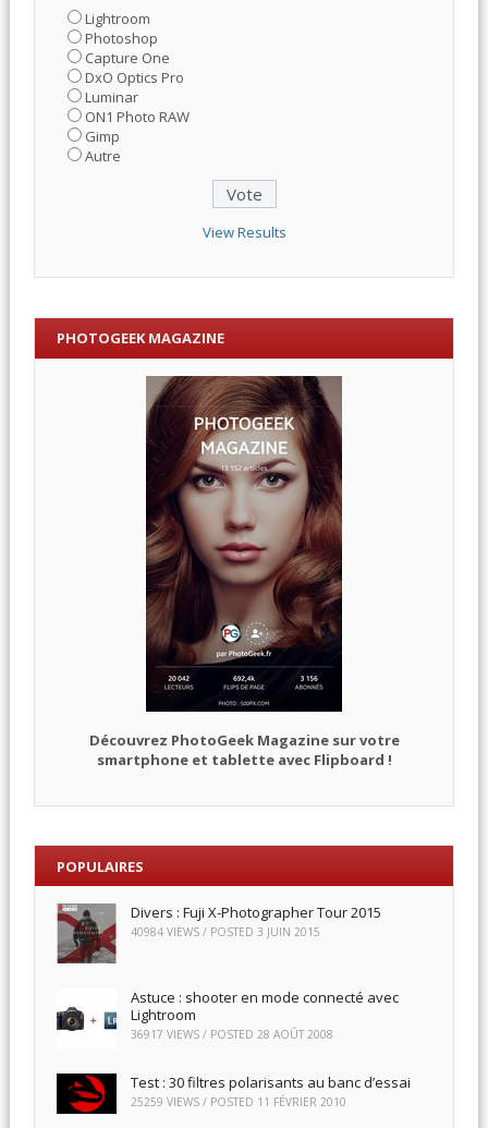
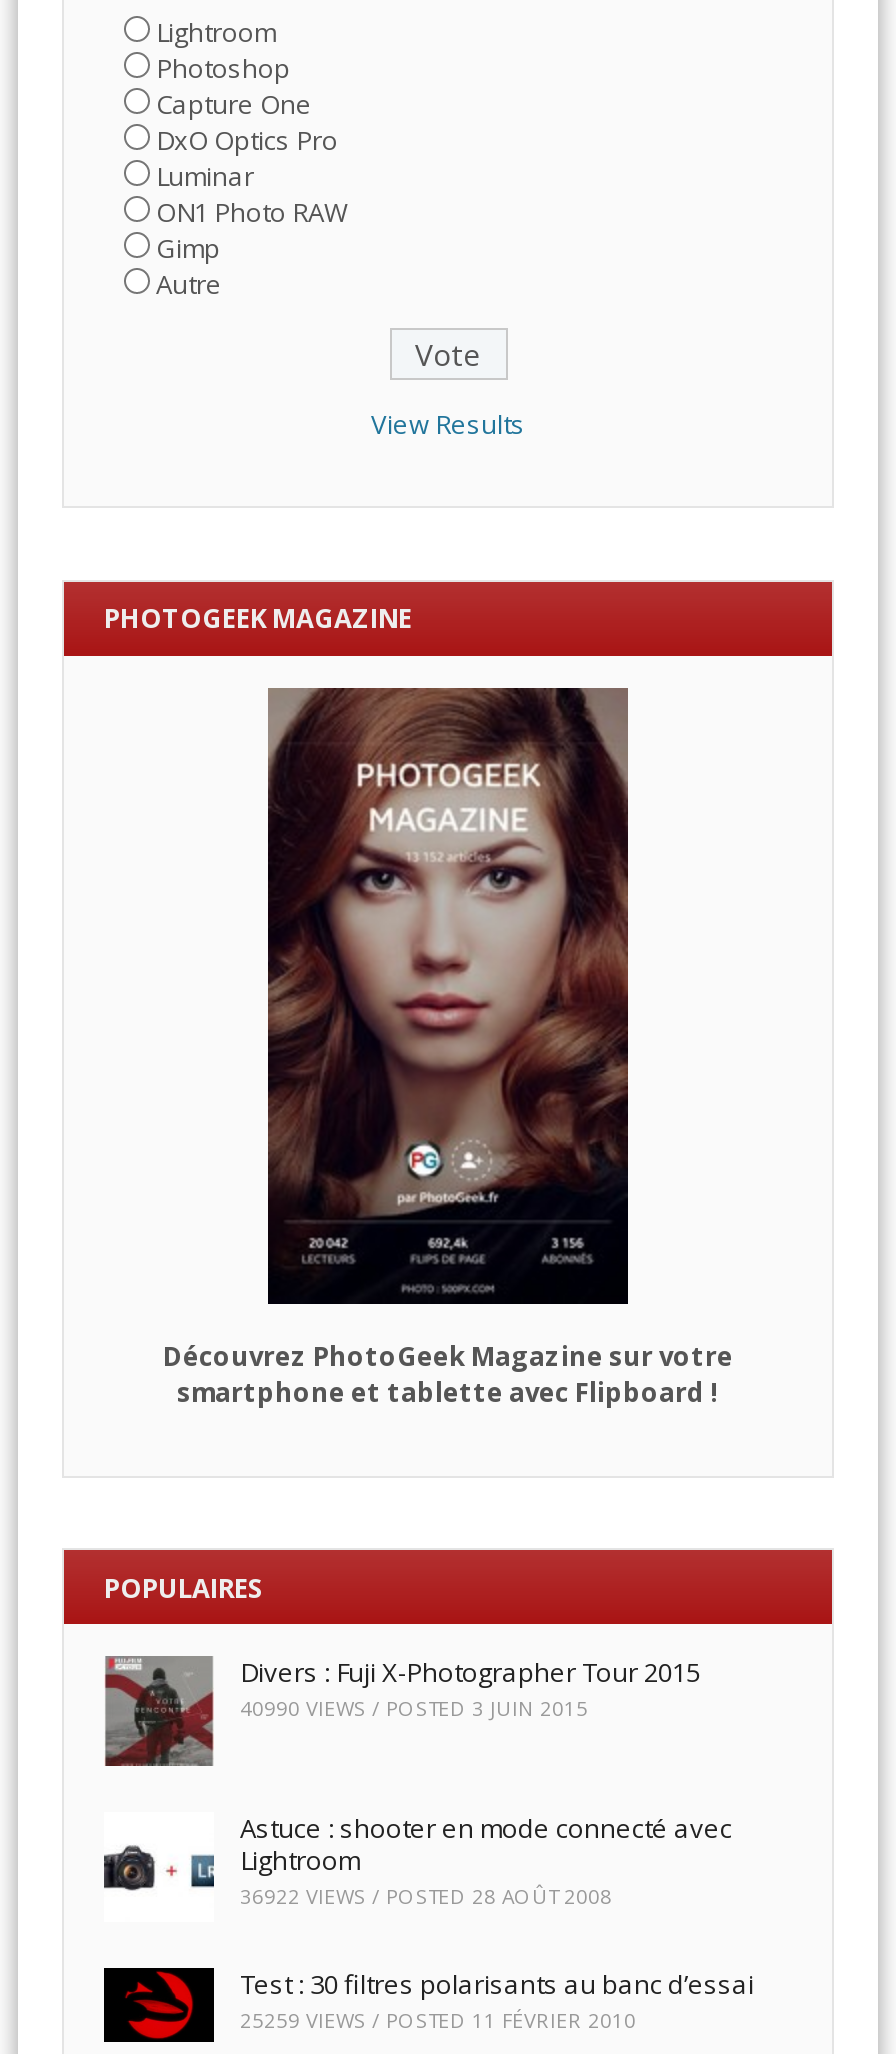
- 40984 VIEWS / POSTED 3 JUIN 2015
+ 40990 VIEWS / POSTED 3 JUIN 2015

- 36917 VIEWS / POSTED 28 AOÛT 2008
+ 36922 VIEWS / POSTED 28 AOÛT 2008
